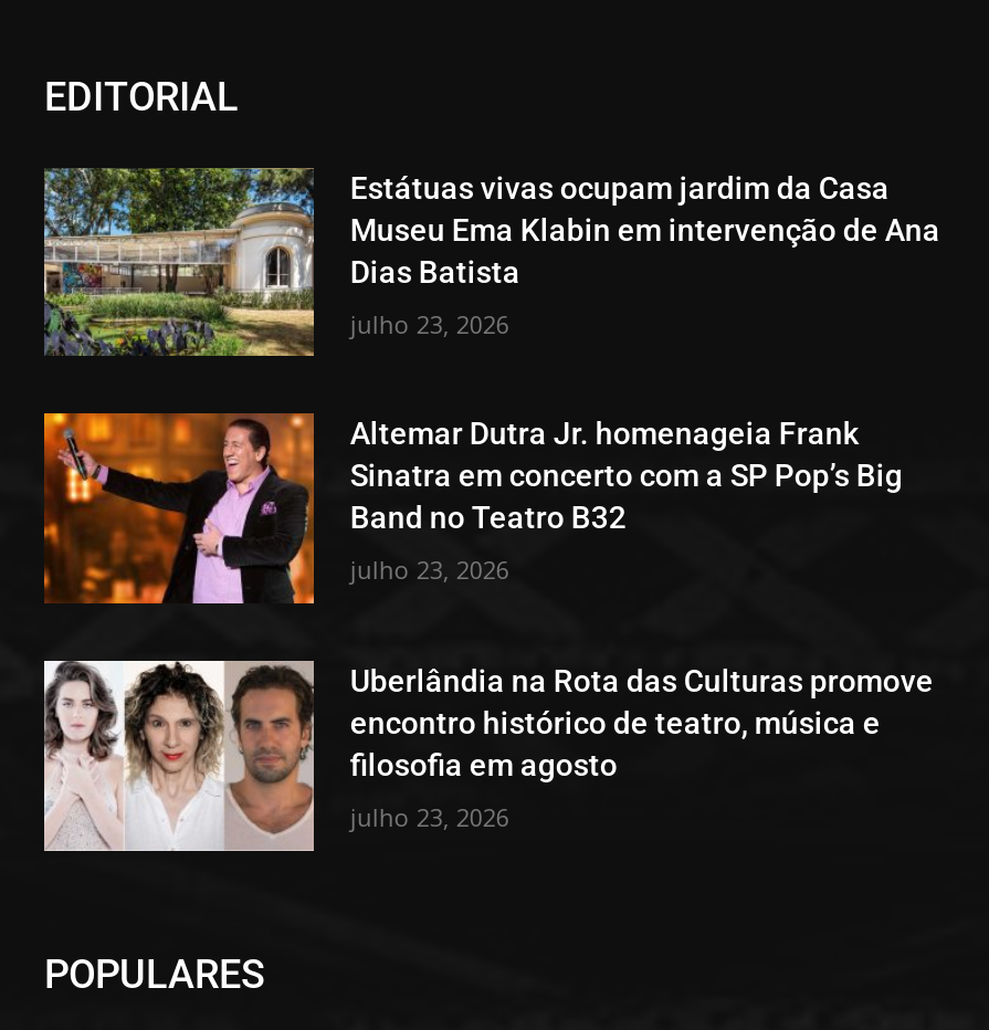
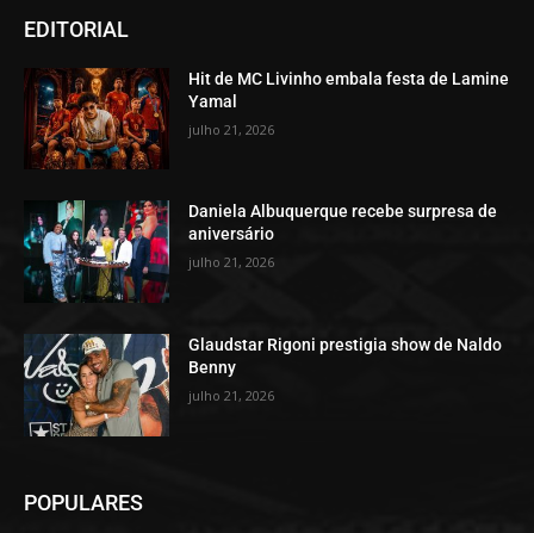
- [image]
- Estátuas vivas ocupam jardim da Casa
- Museu Ema Klabin em intervenção de Ana
- Dias Batista
+ [image]
+ Hit de MC Livinho embala festa de Lamine
+ Yamal

- julho 23, 2026
+ julho 21, 2026

- [image]
- Altemar Dutra Jr. homenageia Frank
- Sinatra em concerto com a SP Pop’s Big
- Band no Teatro B32
+ [image]
+ Daniela Albuquerque recebe surpresa de
+ aniversário

- julho 23, 2026
+ julho 21, 2026

- [image]
- Uberlândia na Rota das Culturas promove
- encontro histórico de teatro, música e
- filosofia em agosto
+ [image]
+ Glaudstar Rigoni prestigia show de Naldo
+ Benny

- julho 23, 2026
+ julho 21, 2026
